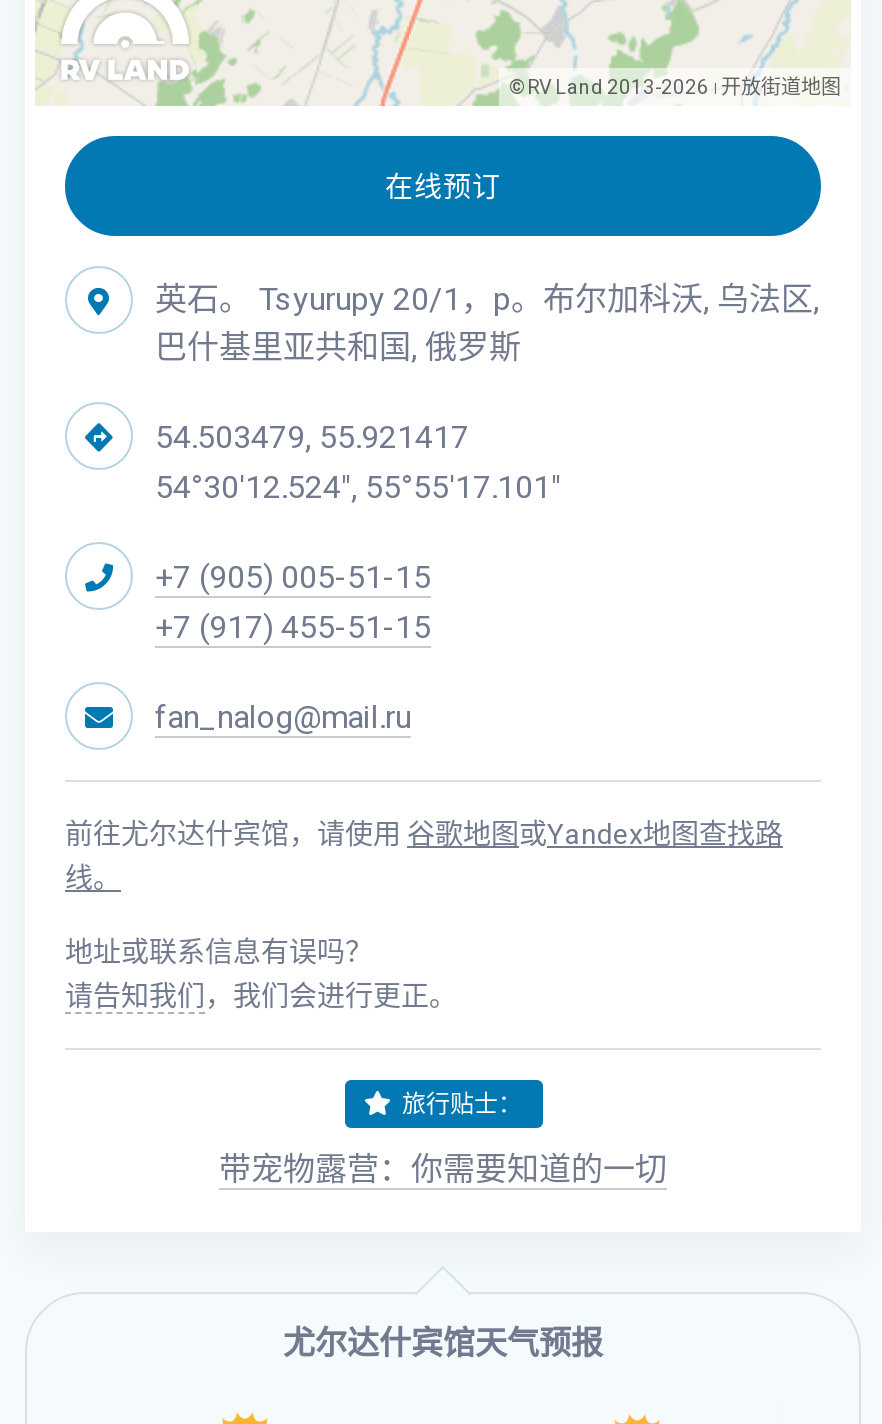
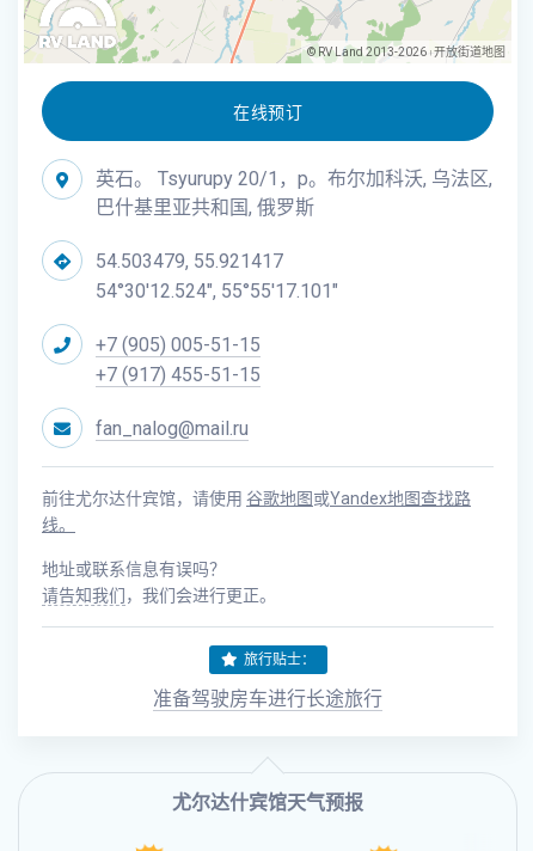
- 带宠物露营：你需要知道的一切
+ 准备驾驶房车进行长途旅行
